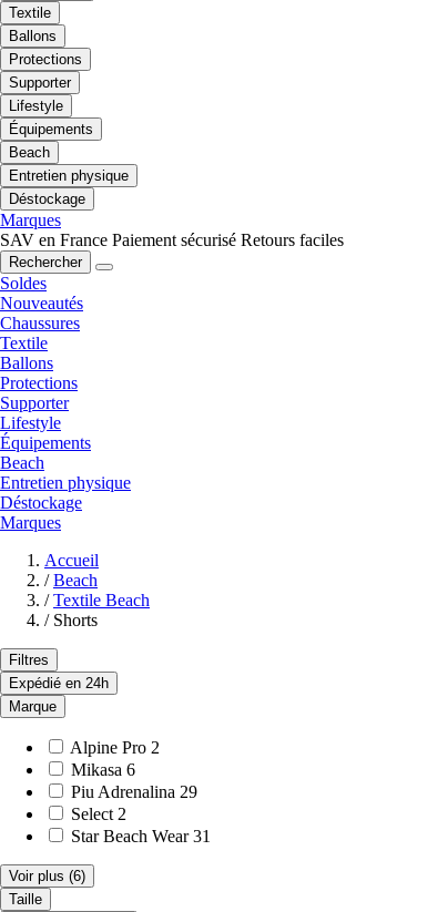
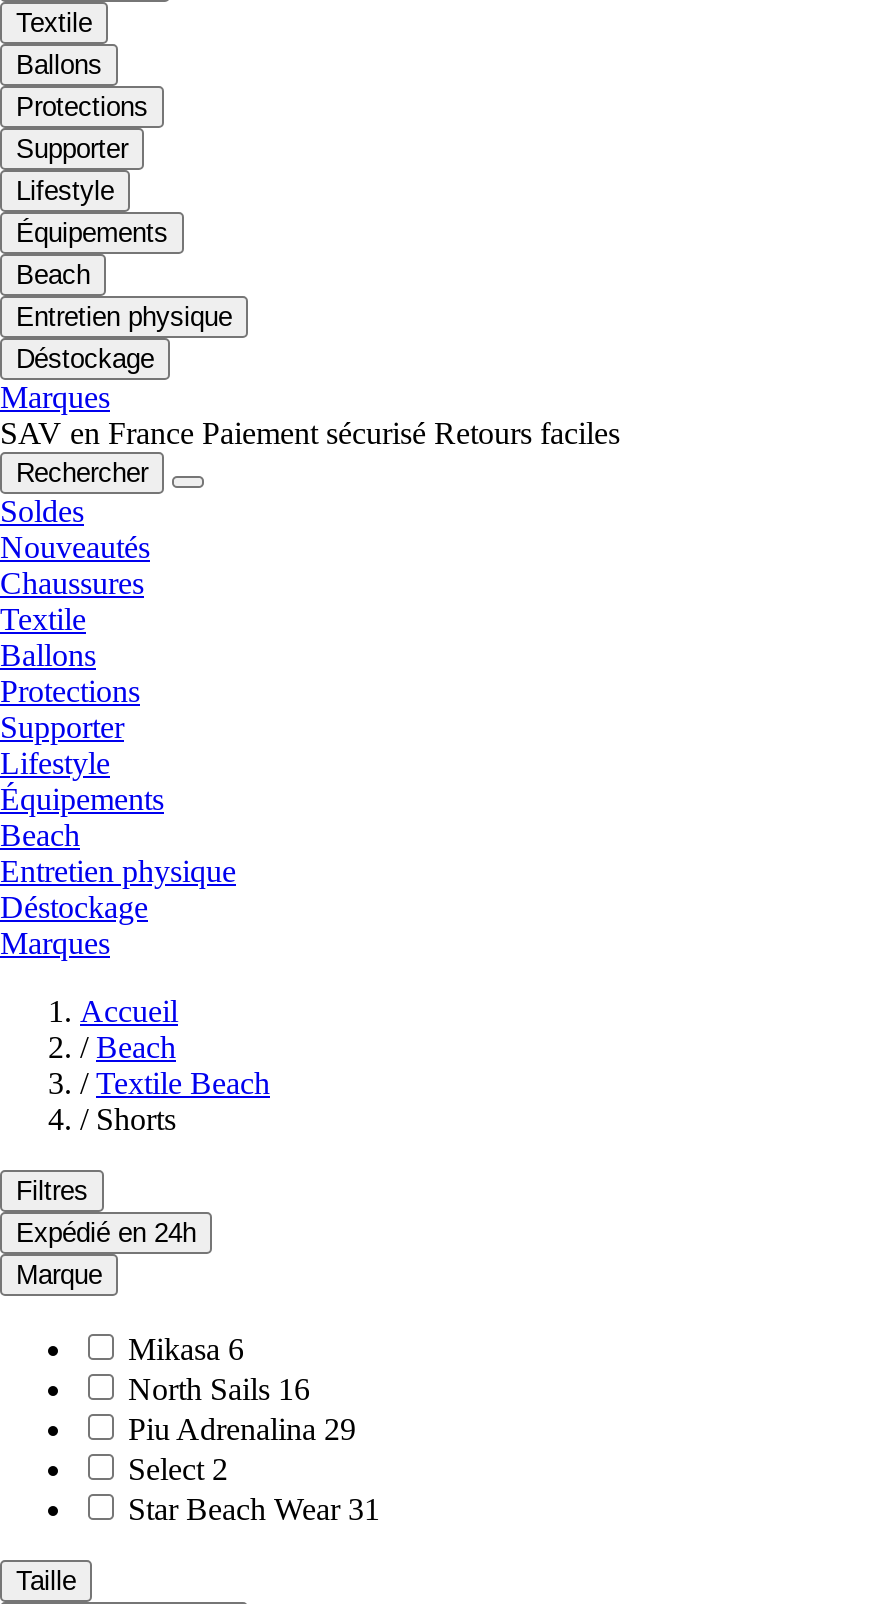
- Alpine Pro 2

+ North Sails 16

- Voir plus (6)
